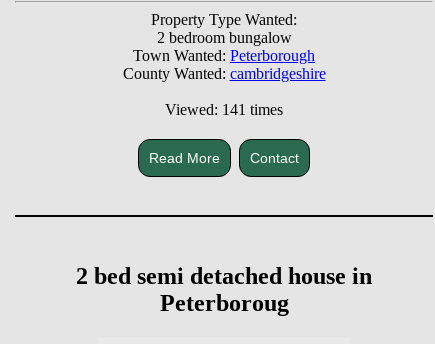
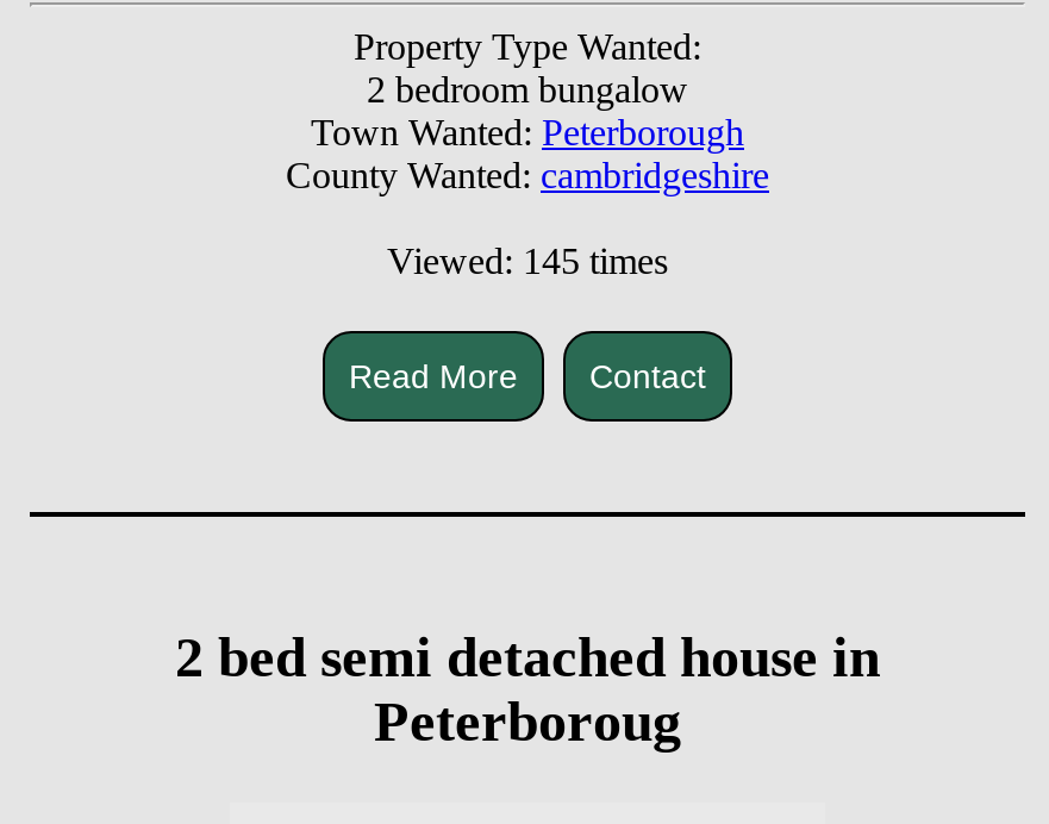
- Viewed: 141 times
+ Viewed: 145 times
